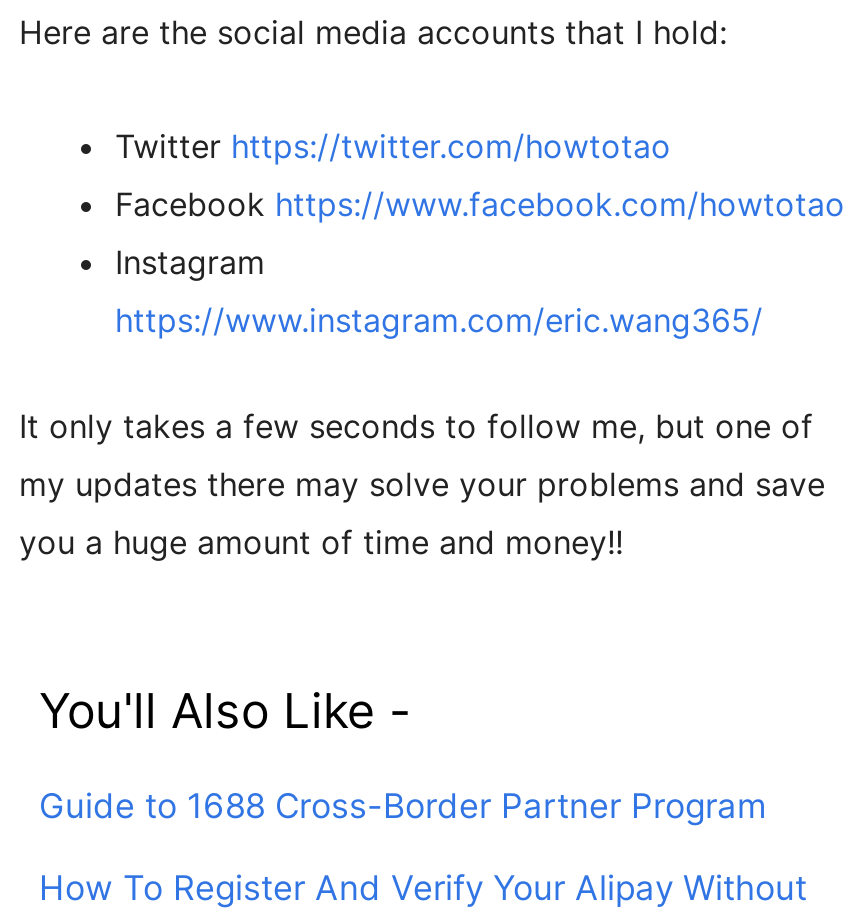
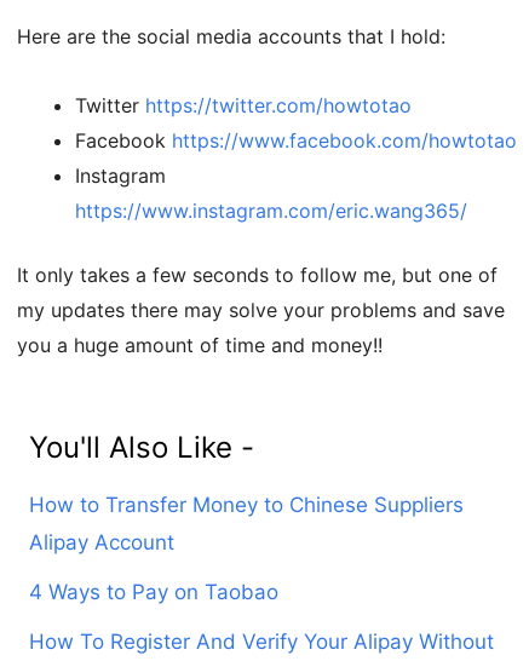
- Guide to 1688 Cross-Border Partner Program
+ How to Transfer Money to Chinese Suppliers
+ Alipay Account
+ 4 Ways to Pay on Taobao
